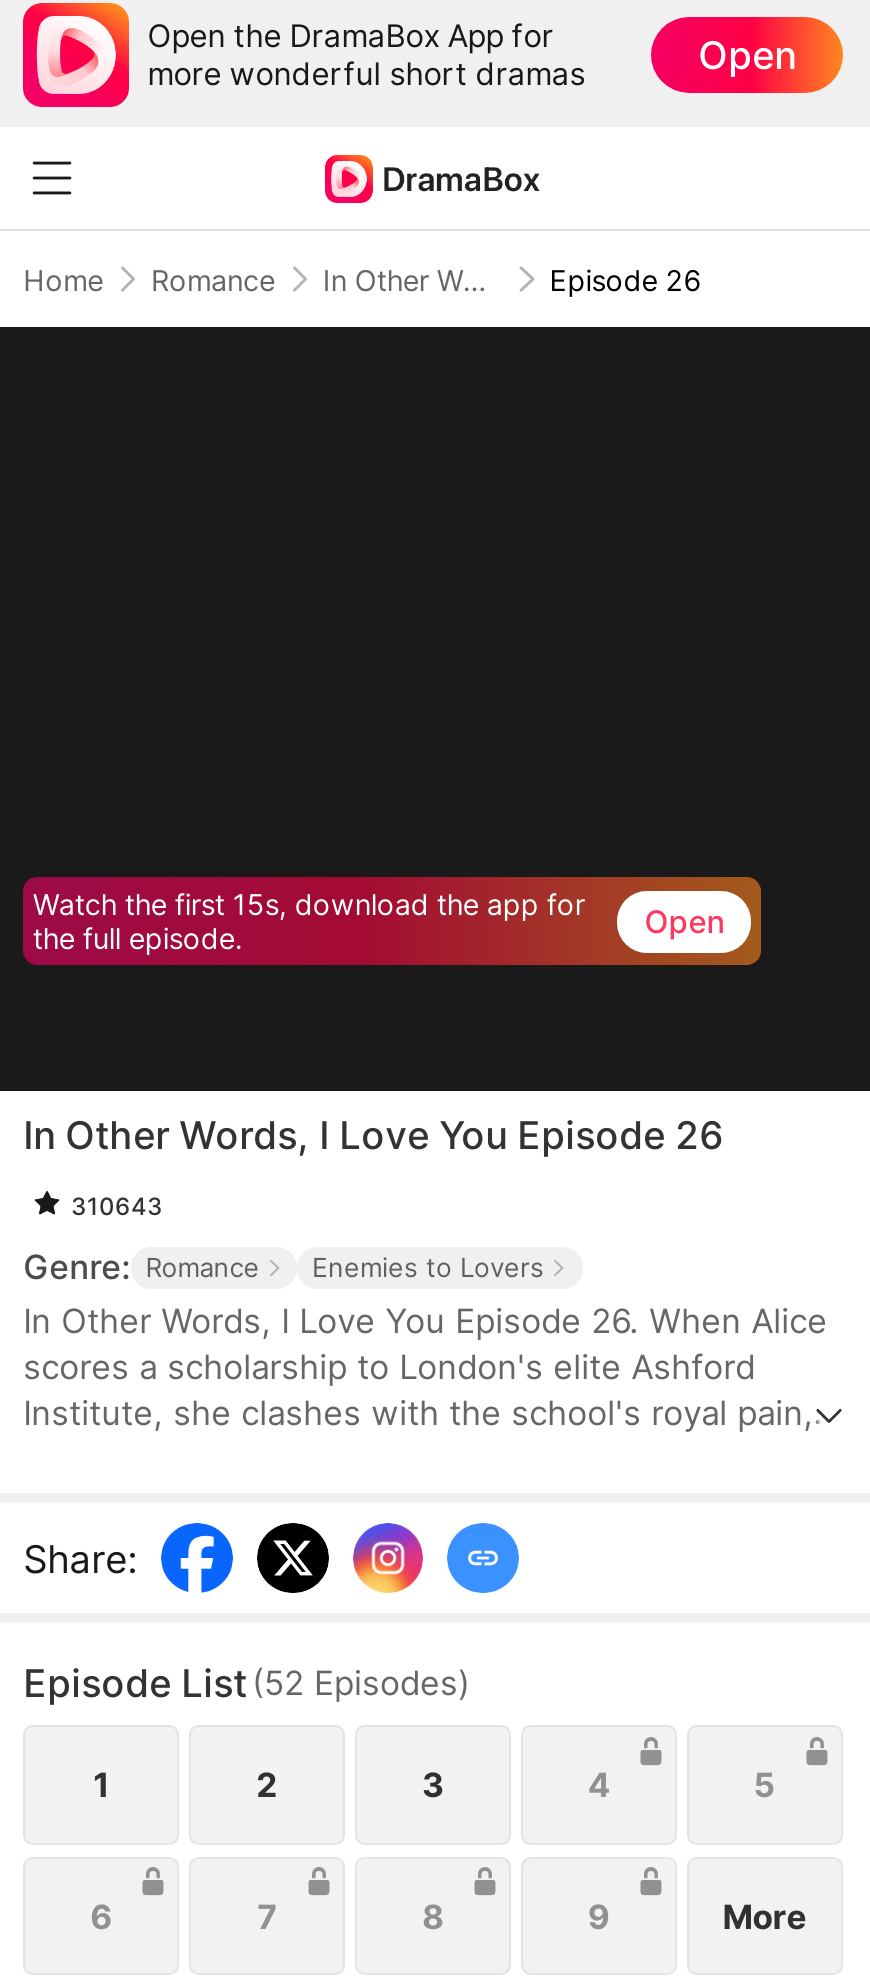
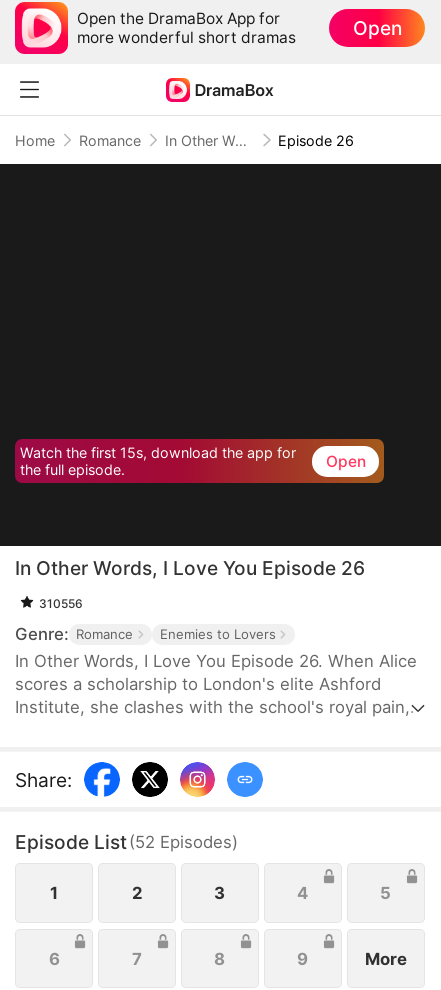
- 310643
+ 310556
